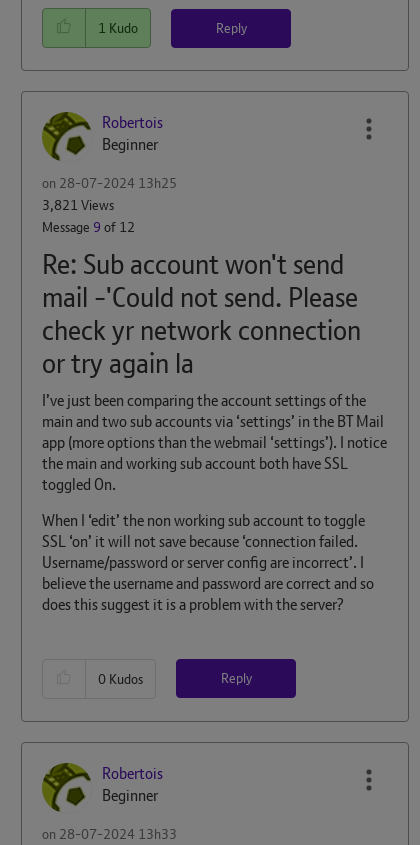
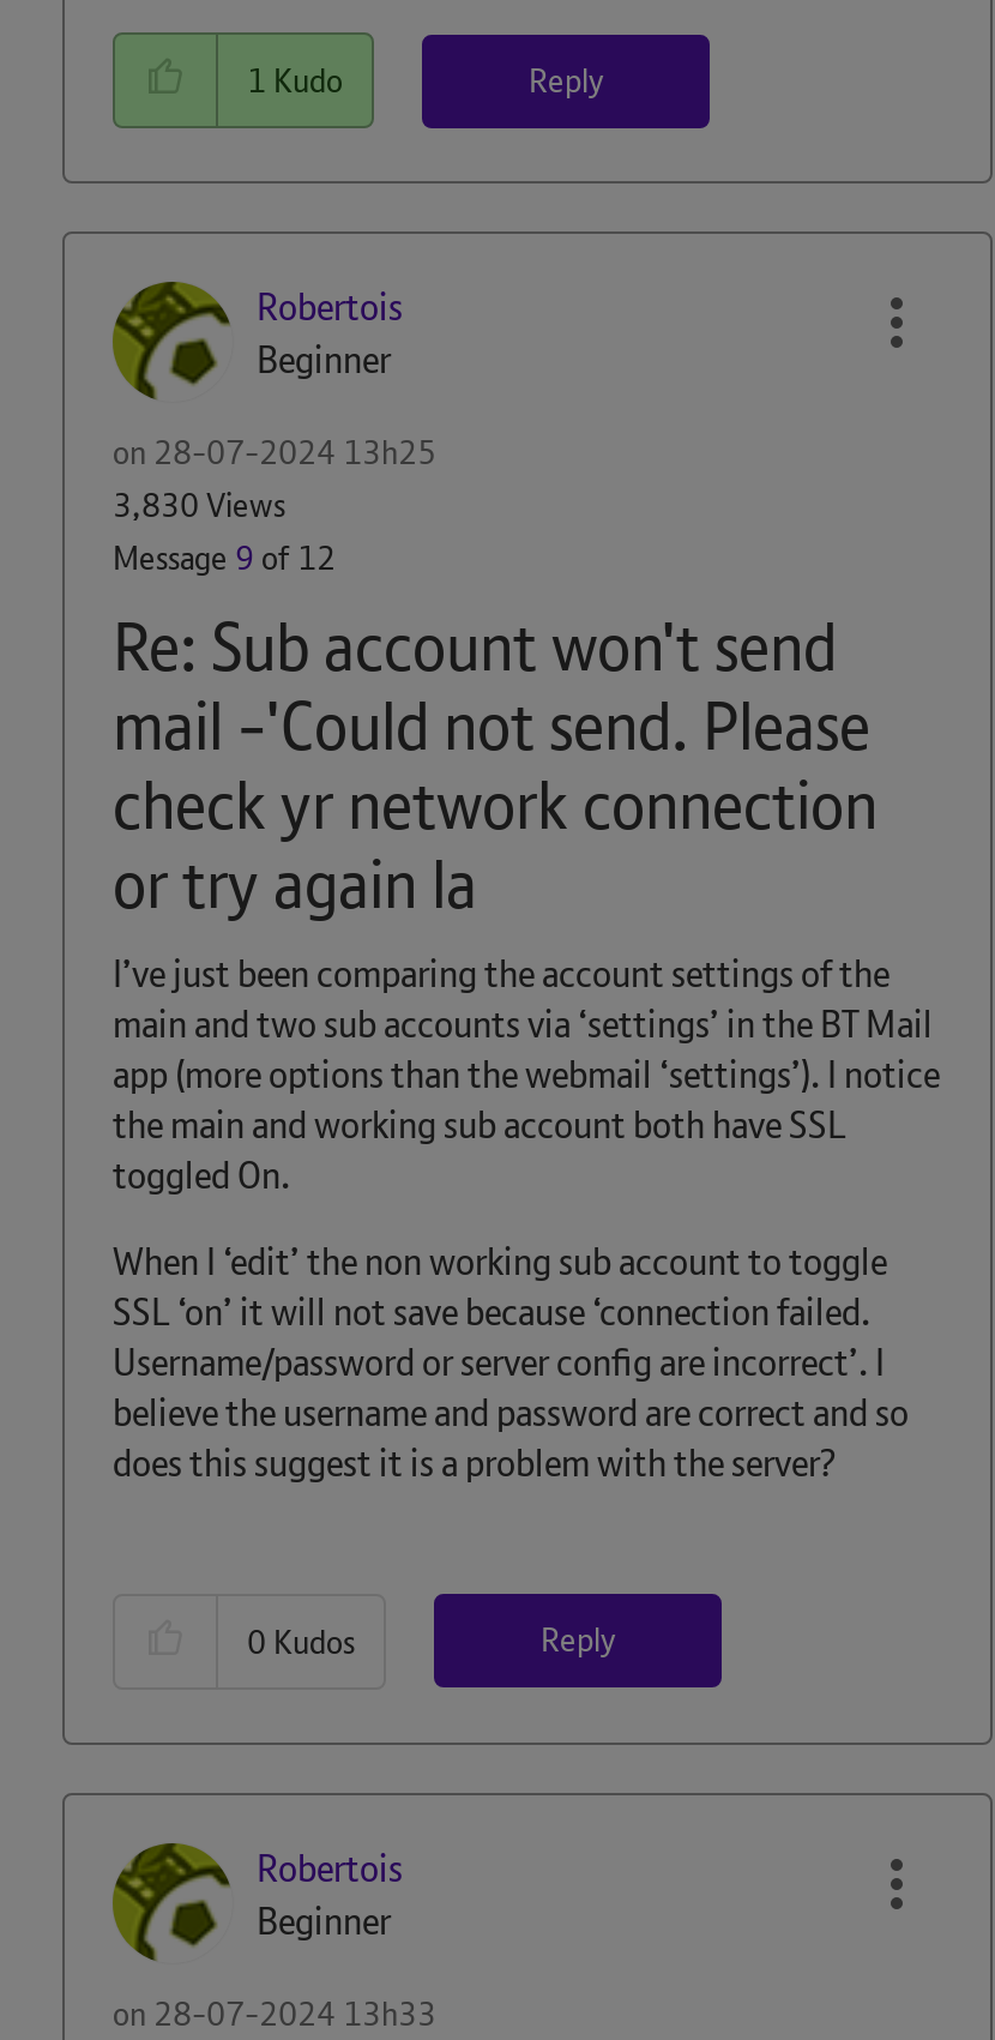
- 3,821 Views
+ 3,830 Views
